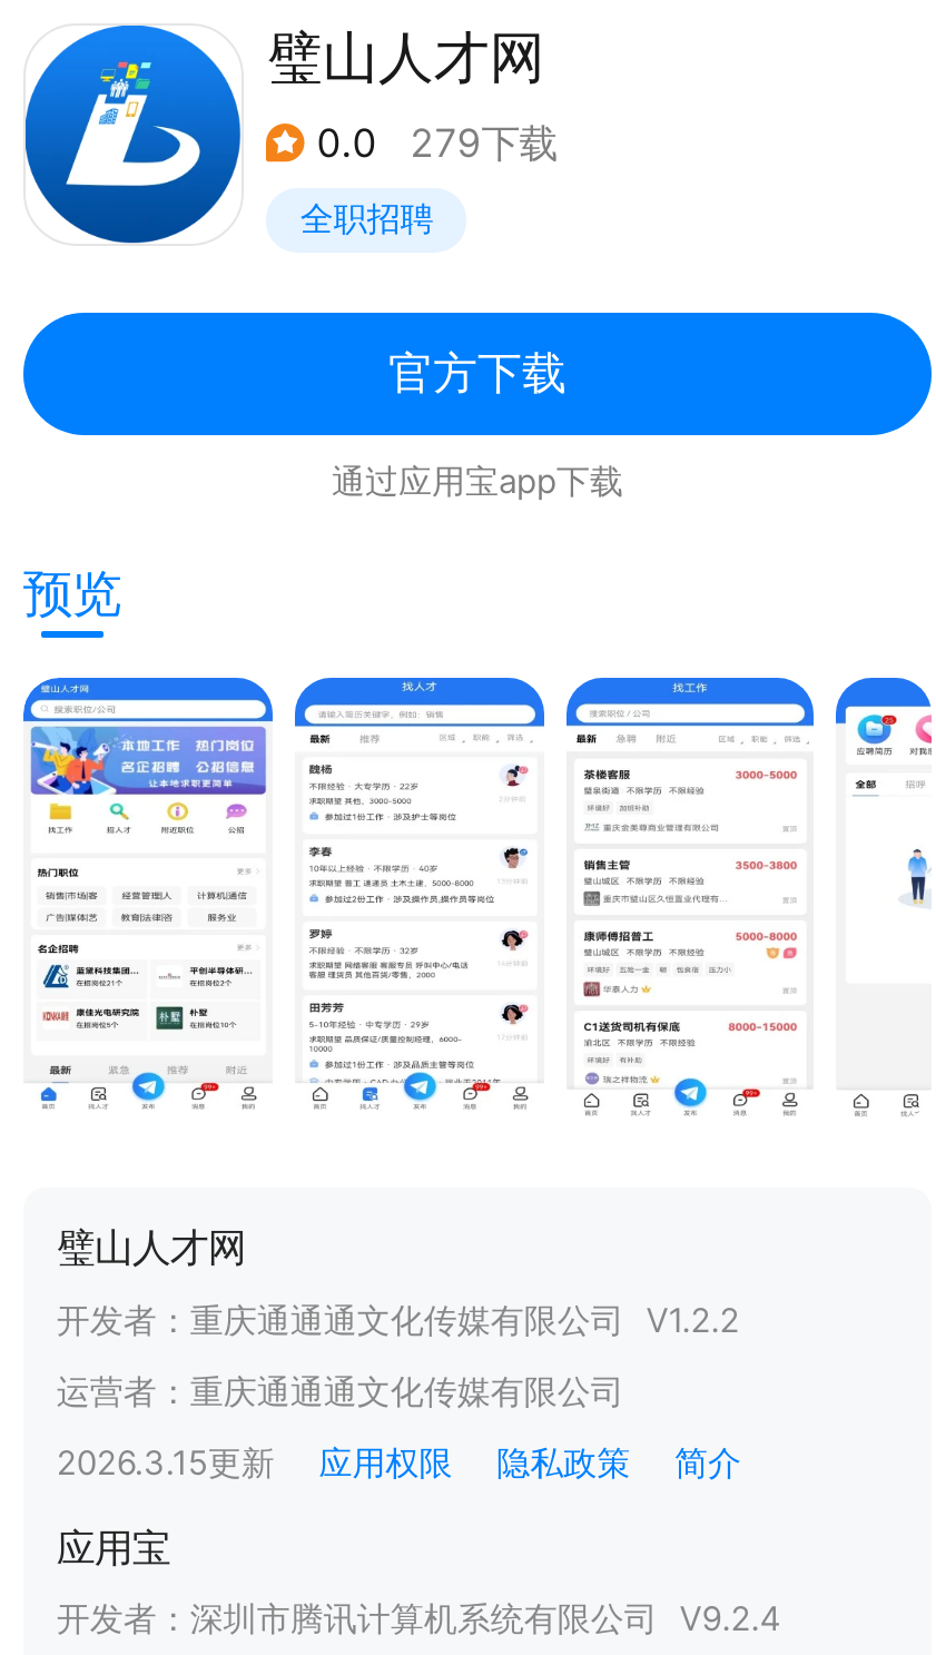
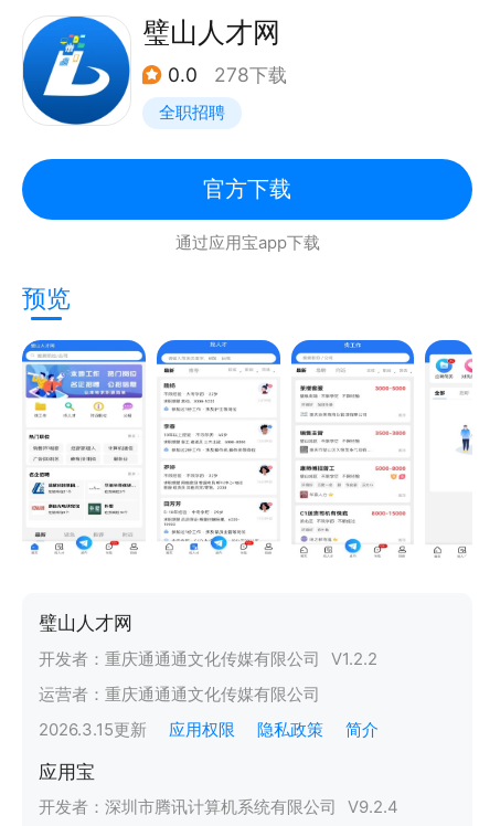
- 0.0 279下载
+ 0.0 278下载
